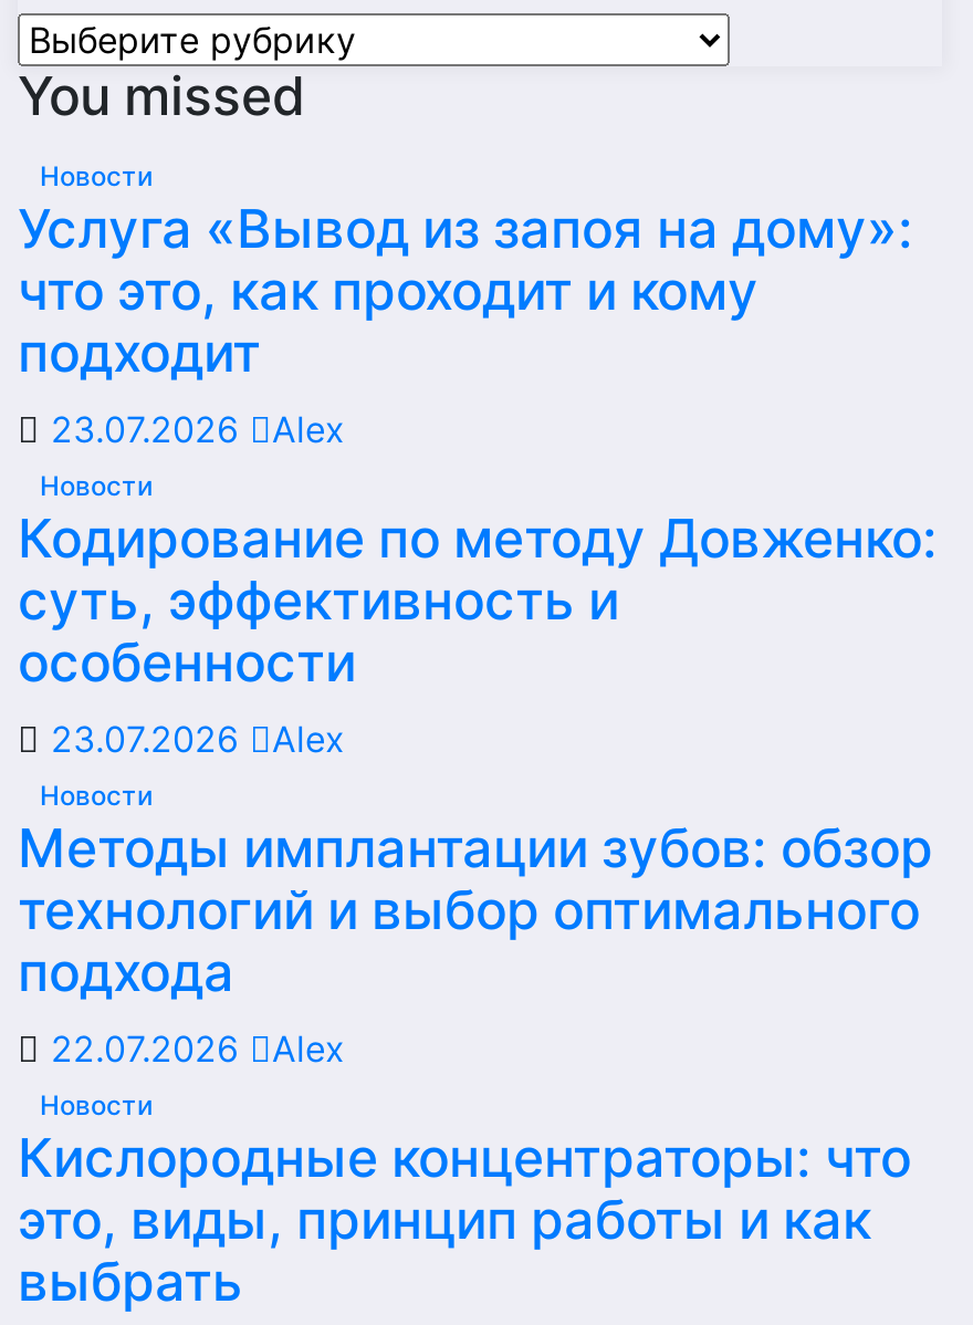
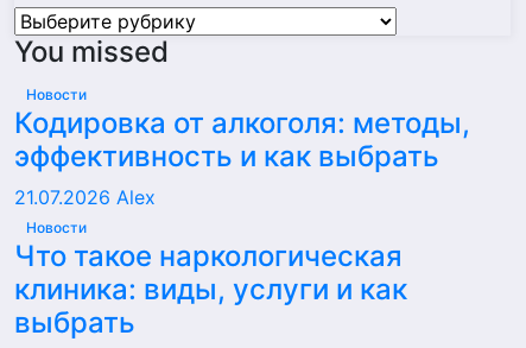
- Услуга «Вывод из запоя на дому»:
- что это, как проходит и кому
- подходит
- 23.07.2026 Alex
+ Кодировка от алкоголя: методы,
+ эффективность и как выбрать
+ 21.07.2026 Alex

- Кодирование по методу Довженко:
- суть, эффективность и
- особенности
- 23.07.2026 Alex
- Новости
- Методы имплантации зубов: обзор
- технологий и выбор оптимального
- подхода
- 22.07.2026 Alex
- Новости
- Кислородные концентраторы: что
- это, виды, принцип работы и как
+ Что такое наркологическая
+ клиника: виды, услуги и как
